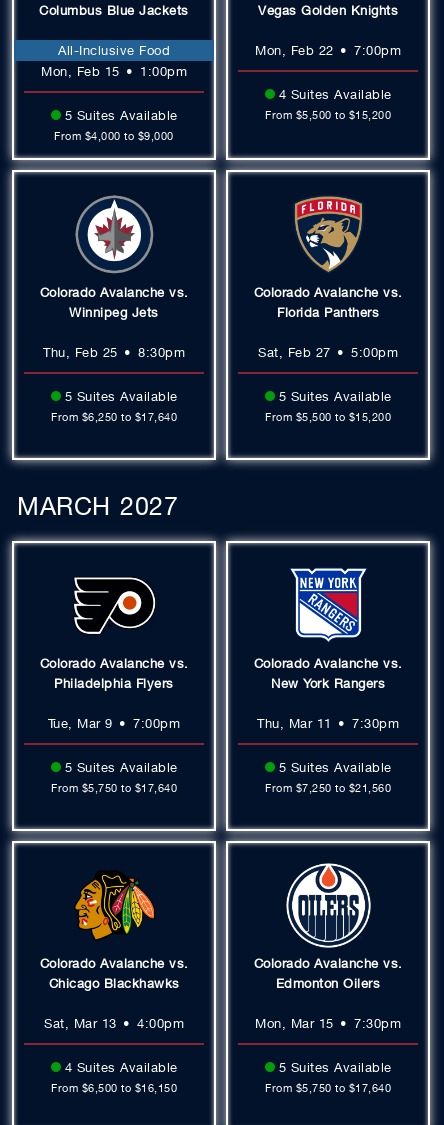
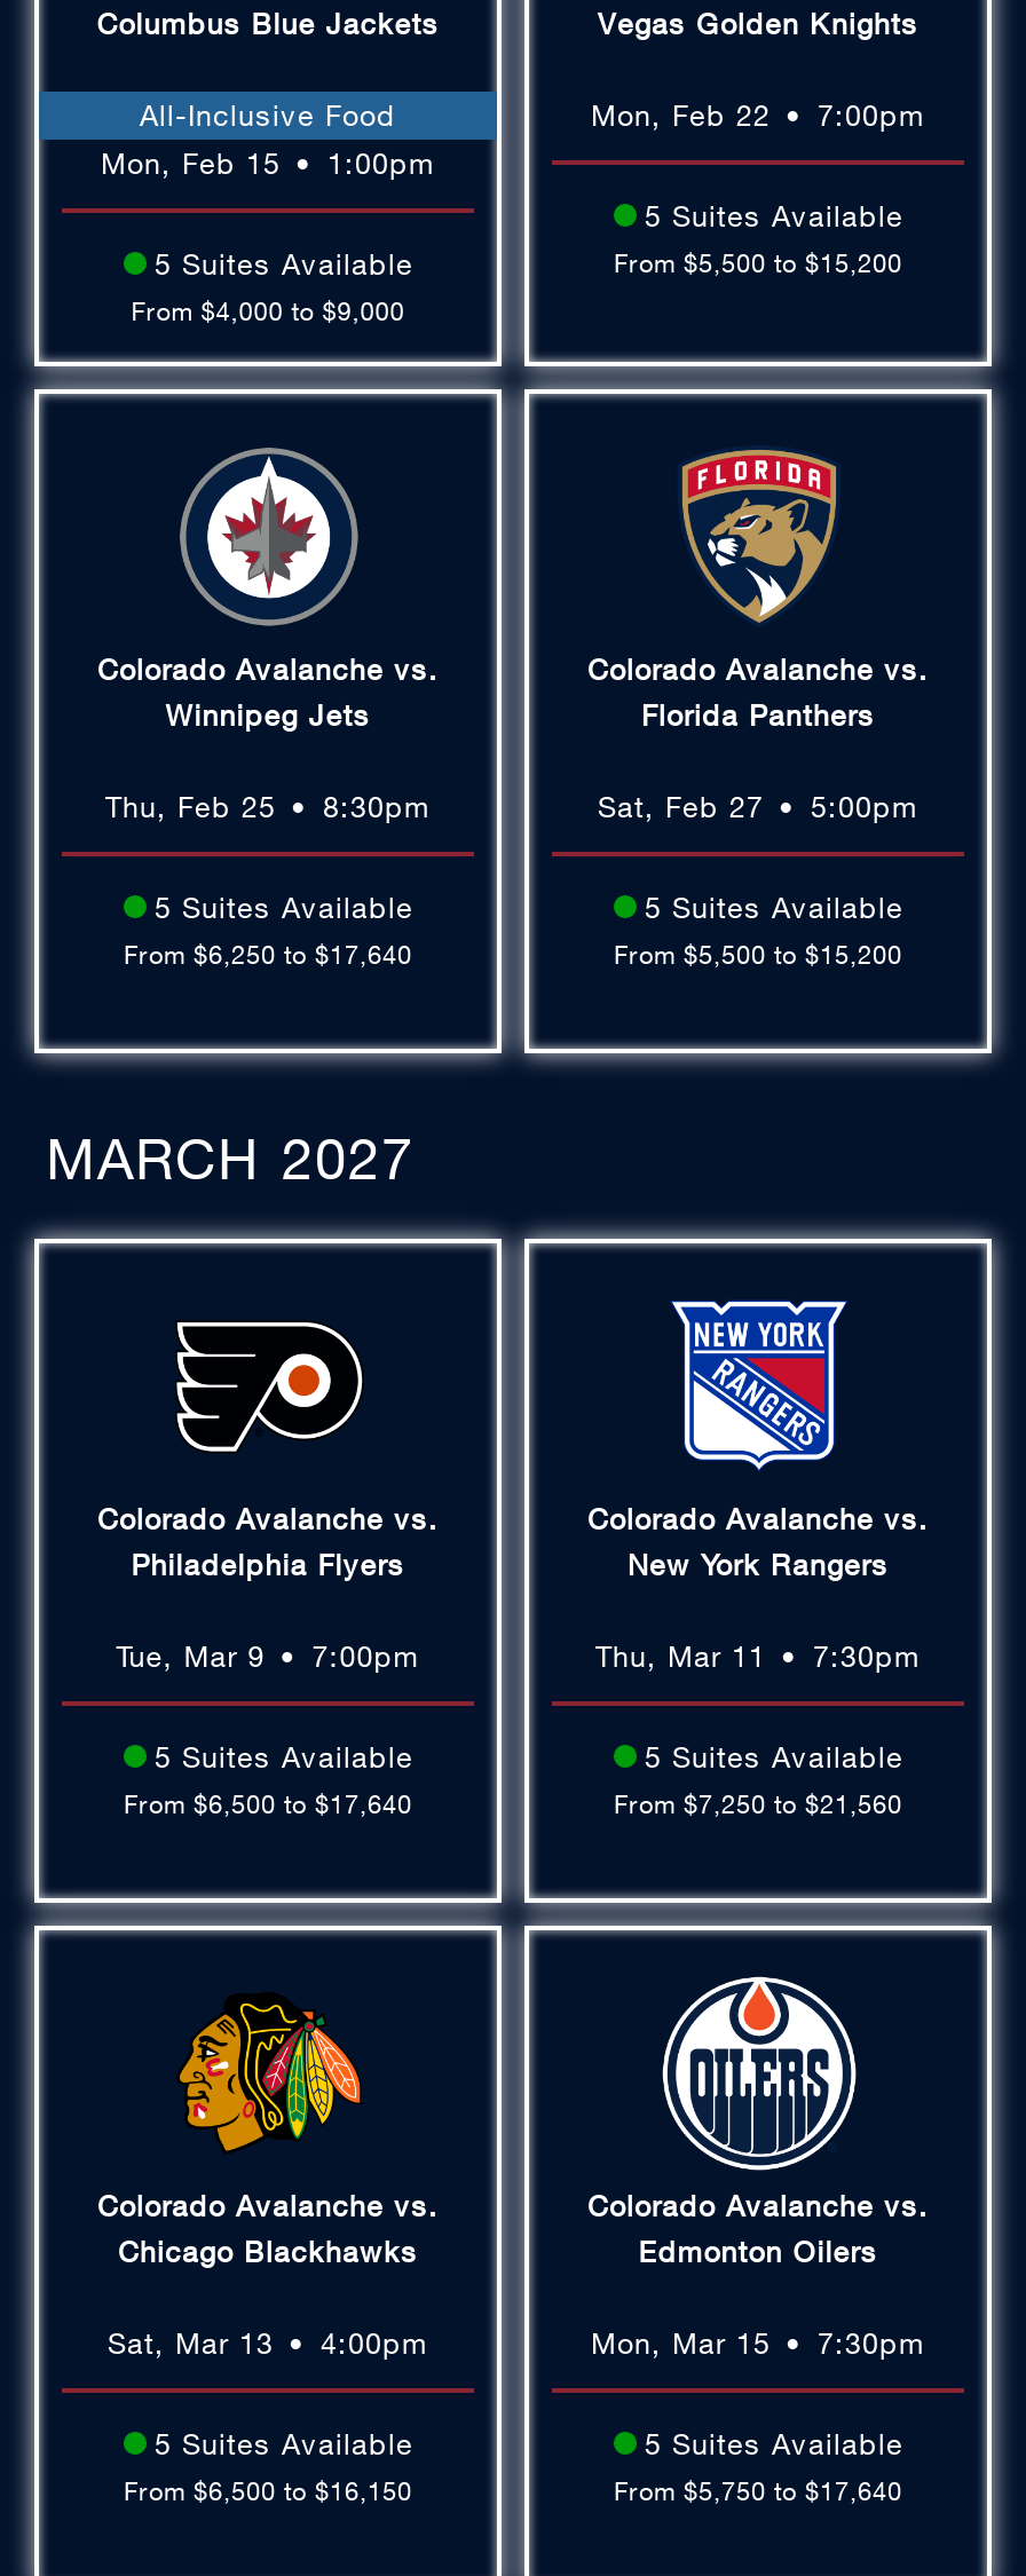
- 4 Suites Available
+ 5 Suites Available

- From $5,750 to $17,640
+ From $6,500 to $17,640

- 4 Suites Available
+ 5 Suites Available
